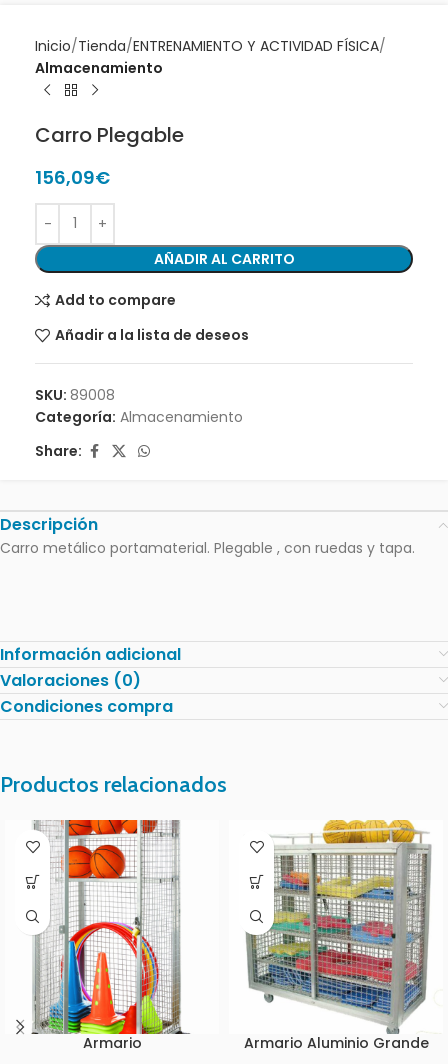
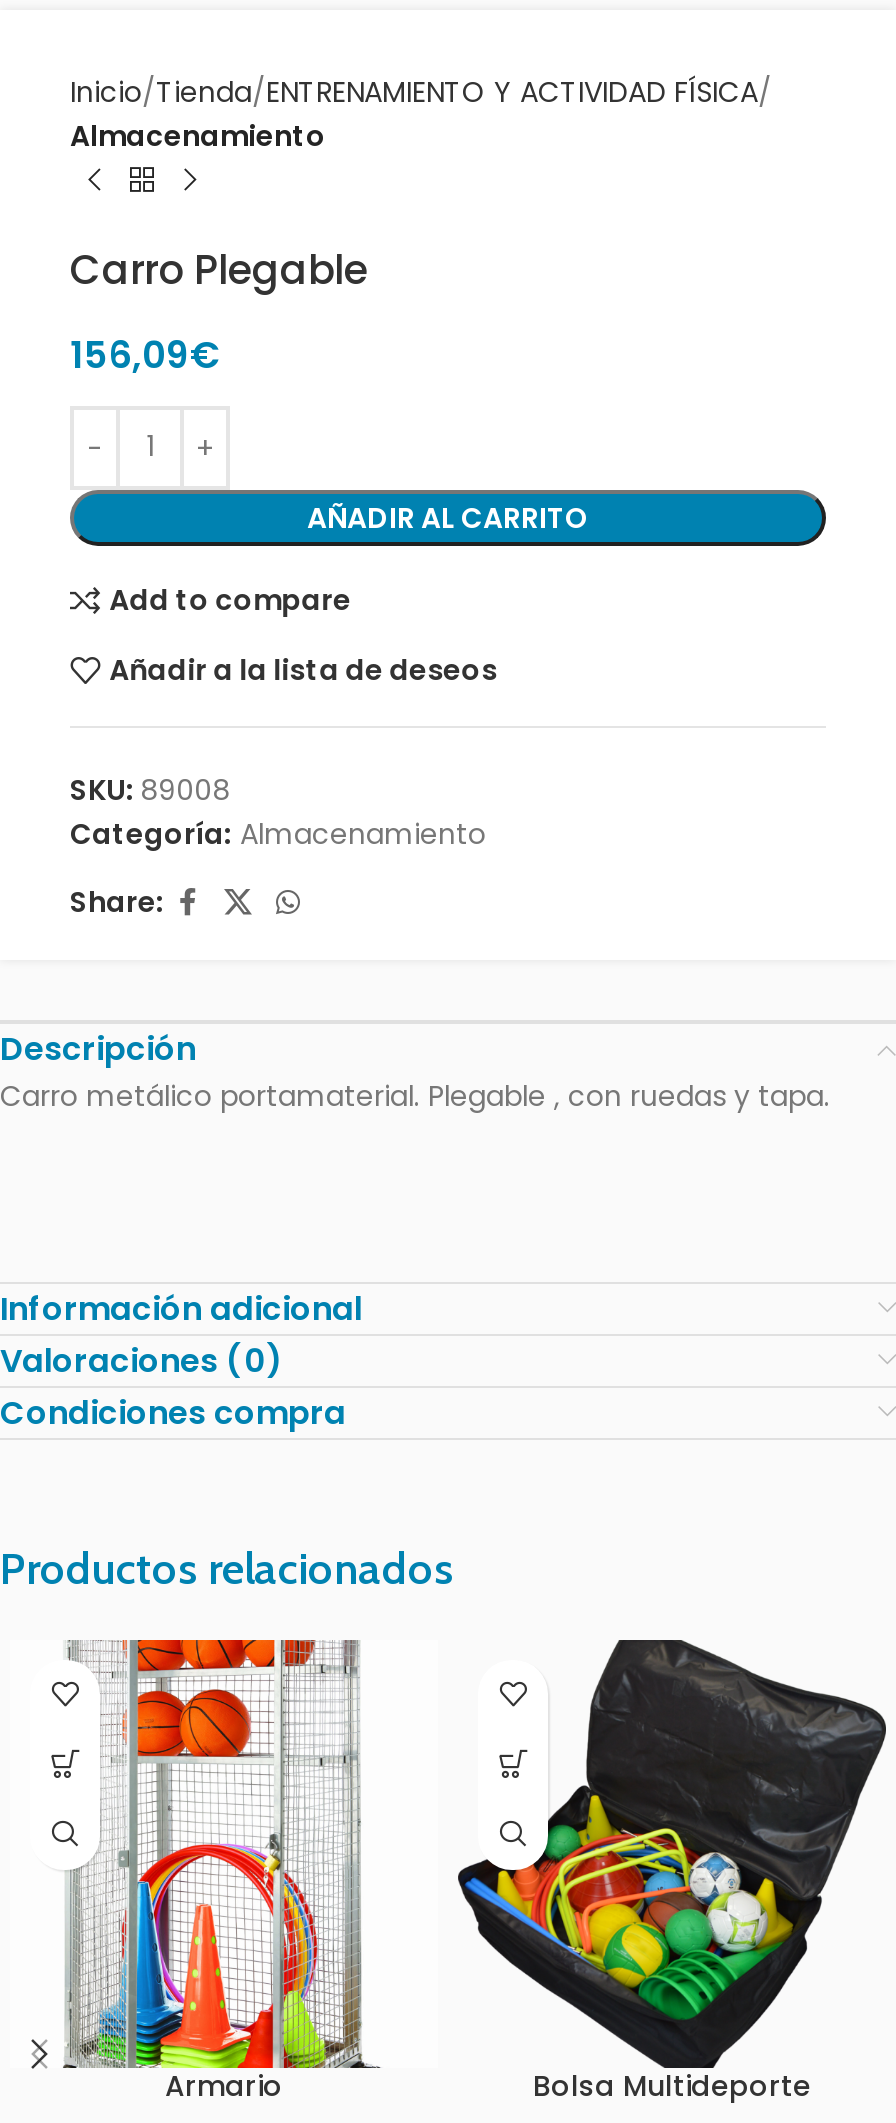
- [image]
- Armario Aluminio Grande
+ [image]
+ Bolsa Multideporte
